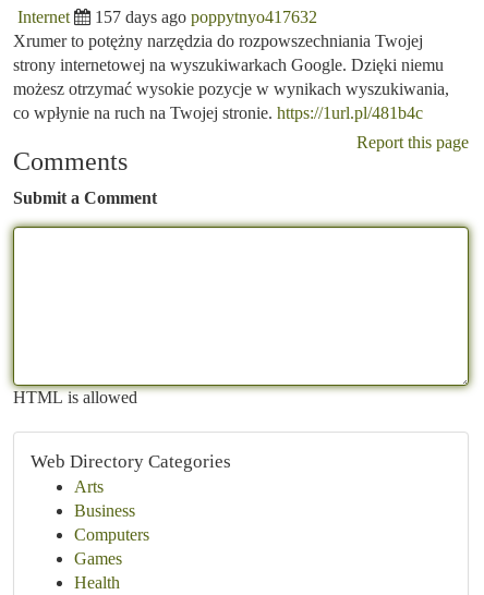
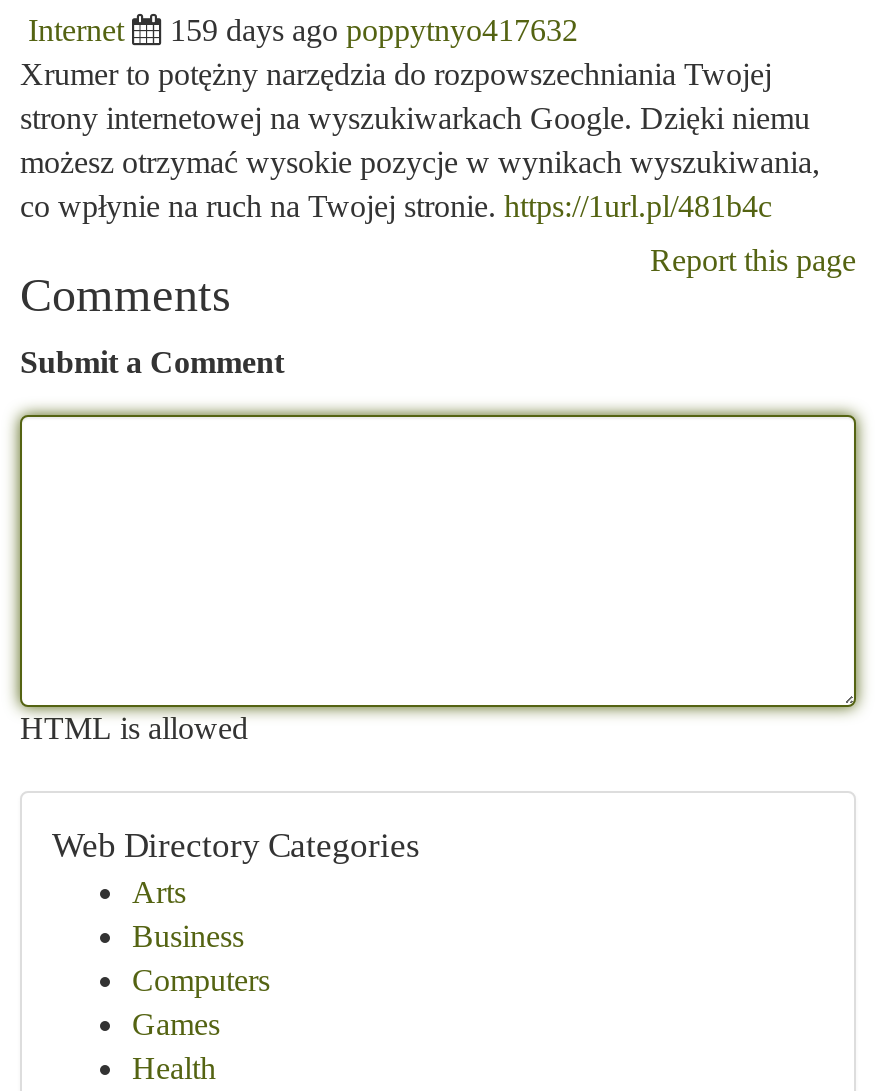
- 157 days ago poppytnyo417632
+ 159 days ago poppytnyo417632
